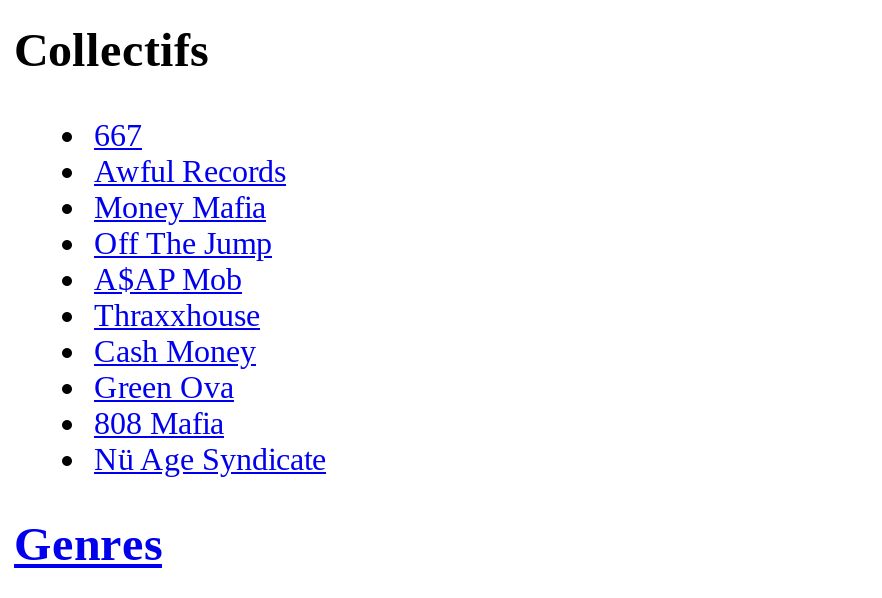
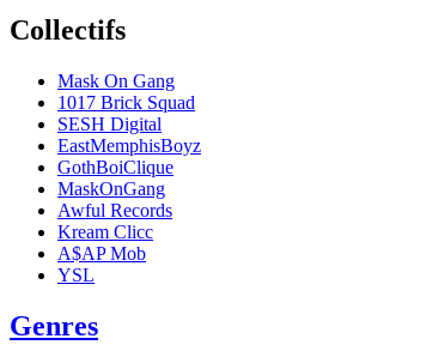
- 667
+ Mask On Gang
+ 1017 Brick Squad
+ SESH Digital
+ EastMemphisBoyz
+ GothBoiClique
+ MaskOnGang

moved down: Awful Records

- Money Mafia
- Off The Jump
+ Kream Clicc

moved down: A$AP Mob

- Thraxxhouse
- Cash Money
- Green Ova
- 808 Mafia
- Nü Age Syndicate
+ YSL
